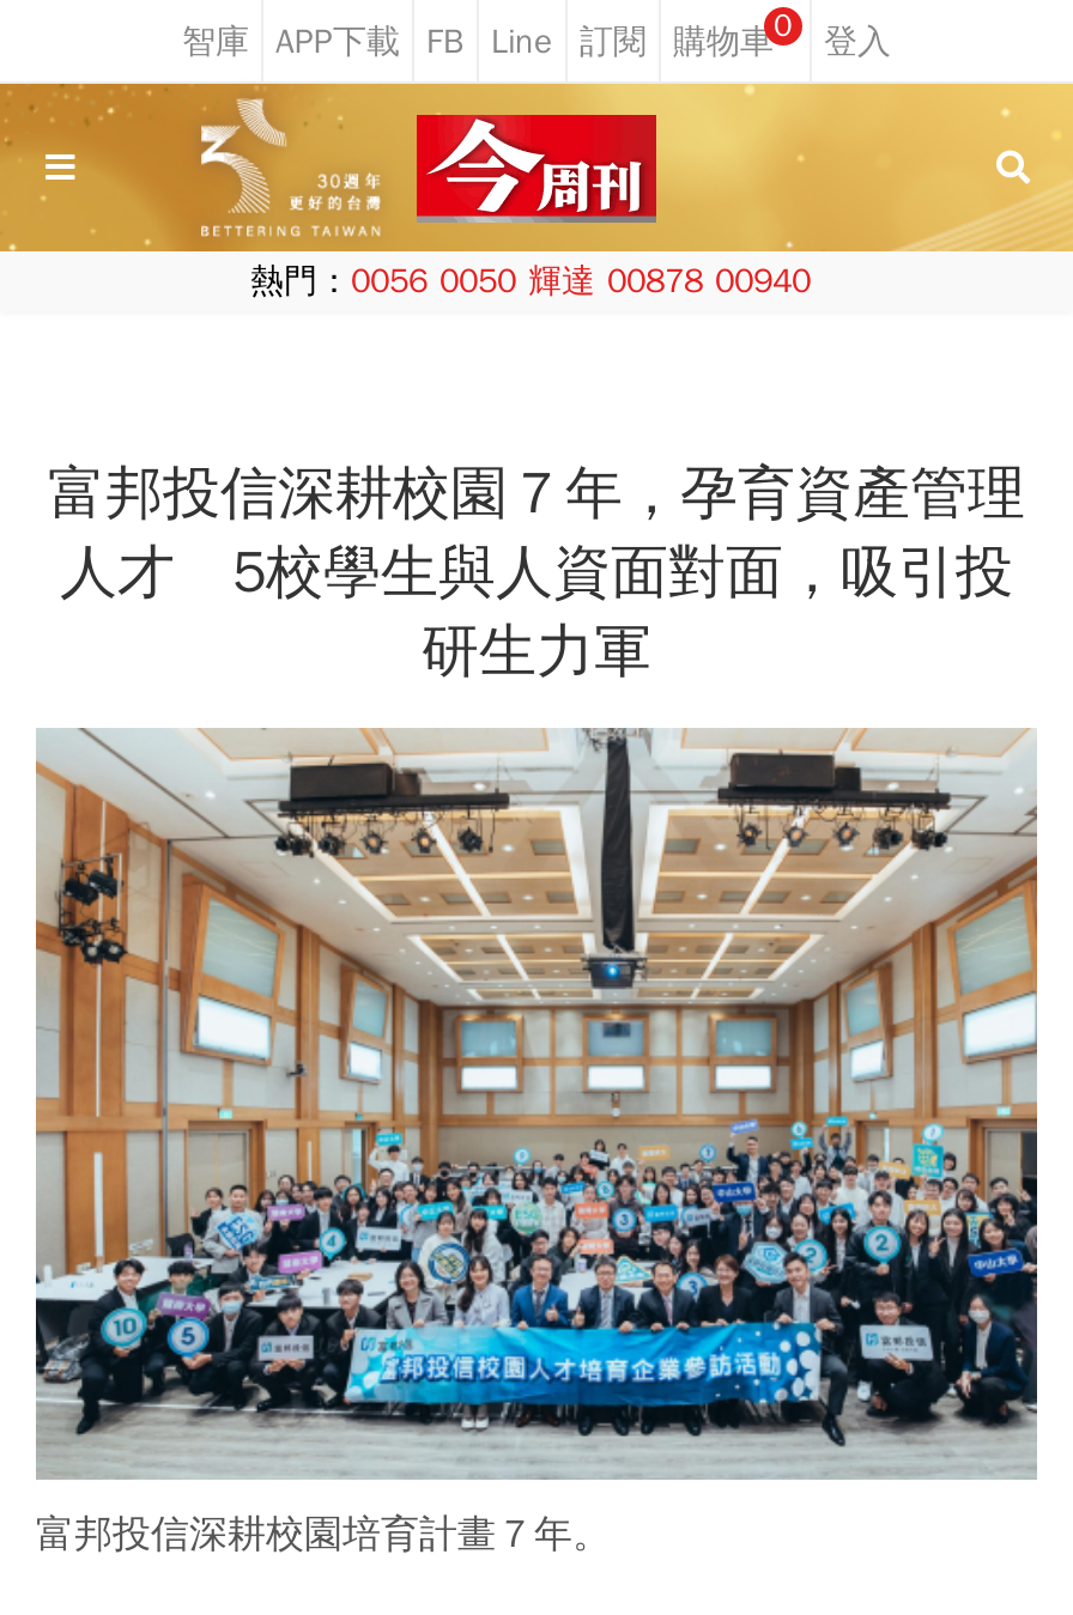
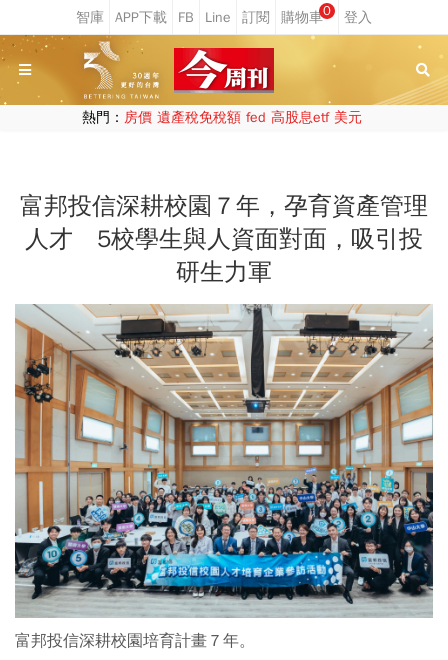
- 熱門：0056 0050 輝達 00878 00940
+ 熱門：房價 遺產稅免稅額 fed 高股息etf 美元
